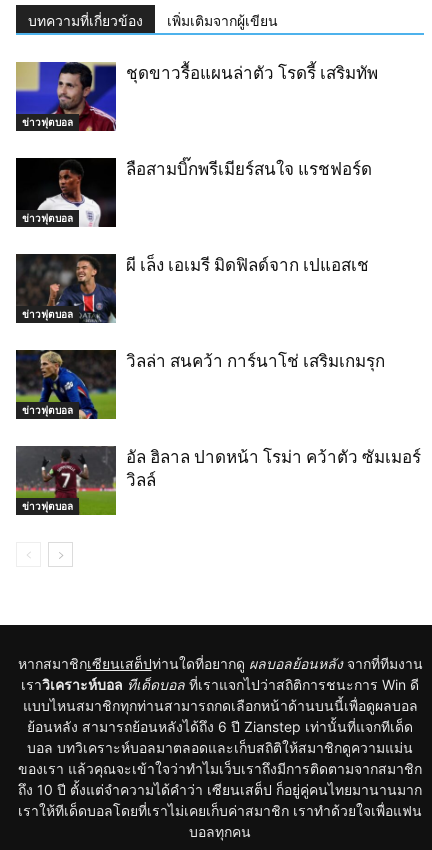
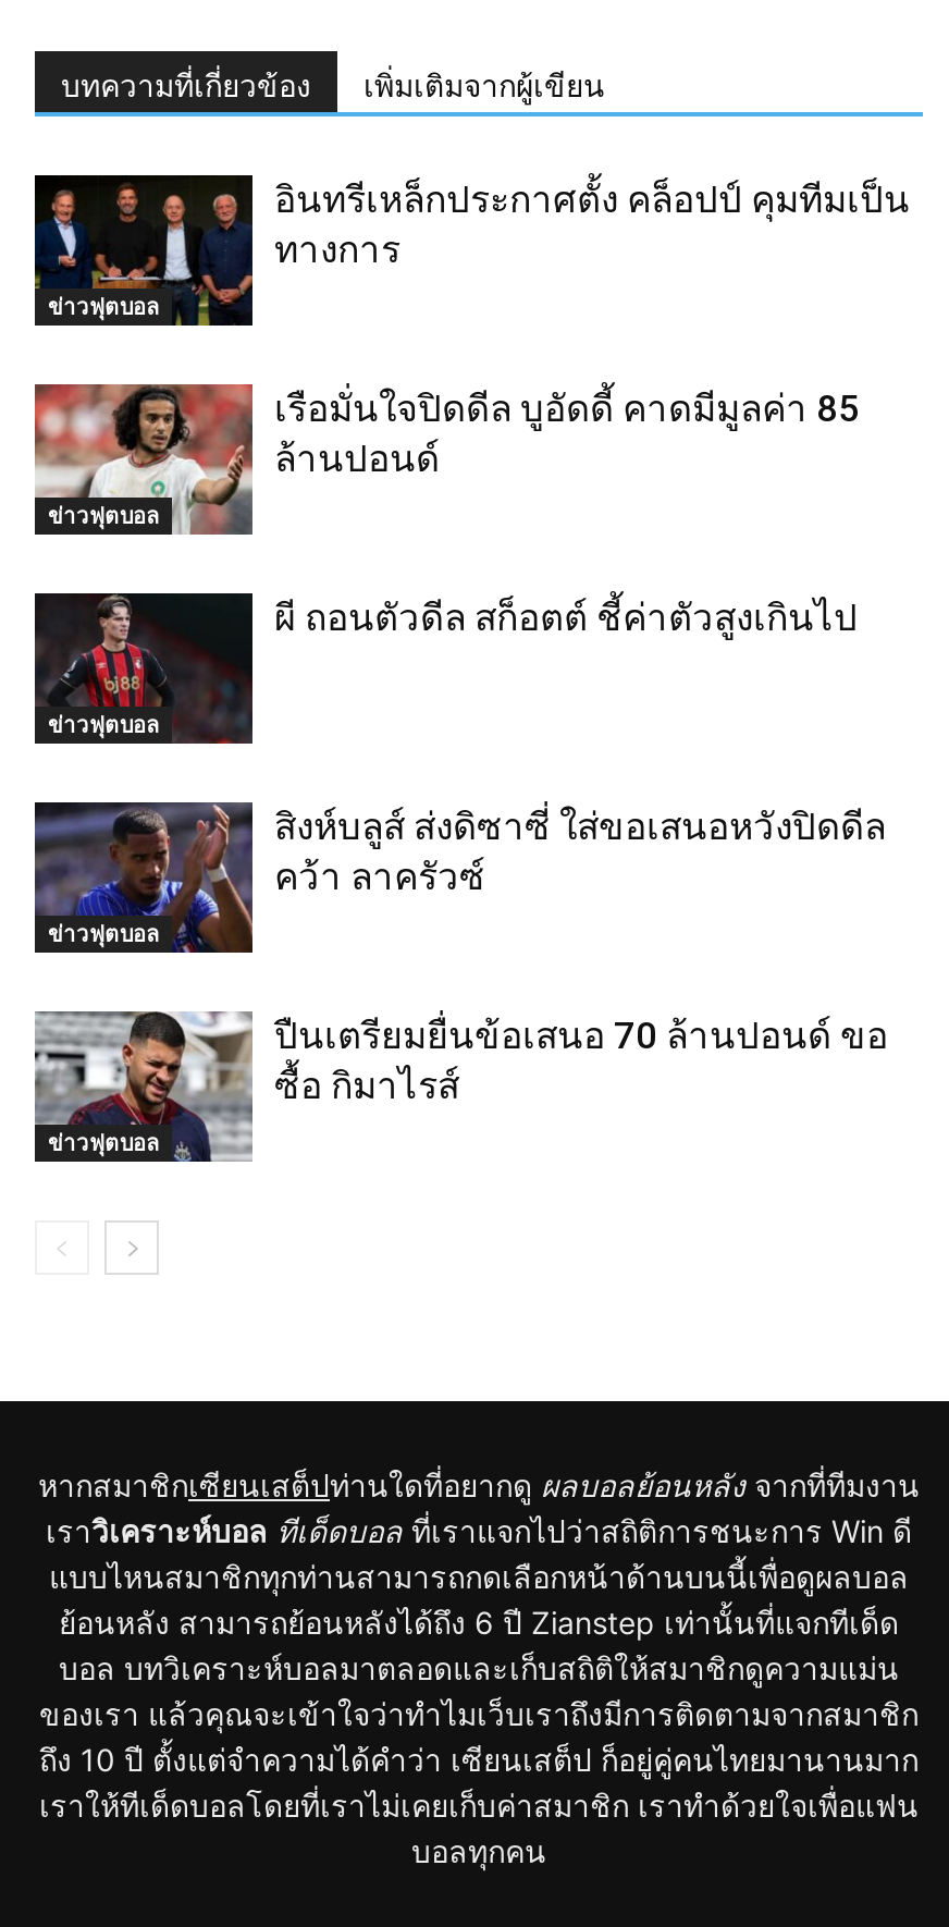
- [image]
- ชุดขาวรื้อแผนล่าตัว โรดรี้ เสริมทัพ
+ [image]
+ อินทรีเหล็กประกาศตั้ง คล็อปป์ คุมทีมเป็น
+ ทางการ

- [image]
- ลือสามบิ๊กพรีเมียร์สนใจ แรชฟอร์ด
+ [image]
+ เรือมั่นใจปิดดีล บูอัดดี้ คาดมีมูลค่า 85
+ ล้านปอนด์

- [image]
- ผี เล็ง เอเมรี มิดฟิลด์จาก เปแอสเช
+ [image]
+ ผี ถอนตัวดีล สก็อตต์ ชี้ค่าตัวสูงเกินไป

- [image]
- วิลล่า สนคว้า การ์นาโช่ เสริมเกมรุก
+ [image]
+ สิงห์บลูส์ ส่งดิซาซี่ ใส่ขอเสนอหวังปิดดีล
+ คว้า ลาครัวซ์

- [image]
- อัล ฮิลาล ปาดหน้า โรม่า คว้าตัว ซัมเมอร์
- วิลล์
+ [image]
+ ปืนเตรียมยื่นข้อเสนอ 70 ล้านปอนด์ ขอ
+ ซื้อ กิมาไรส์
